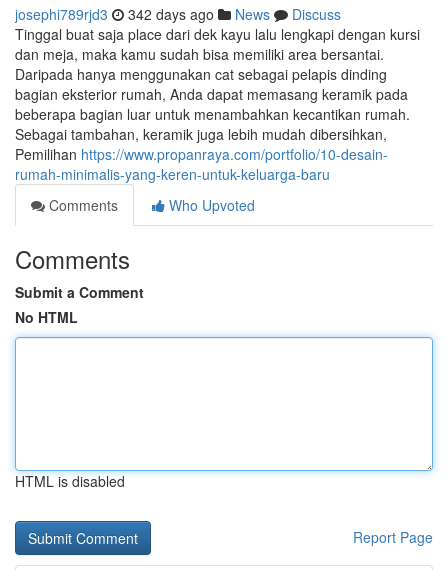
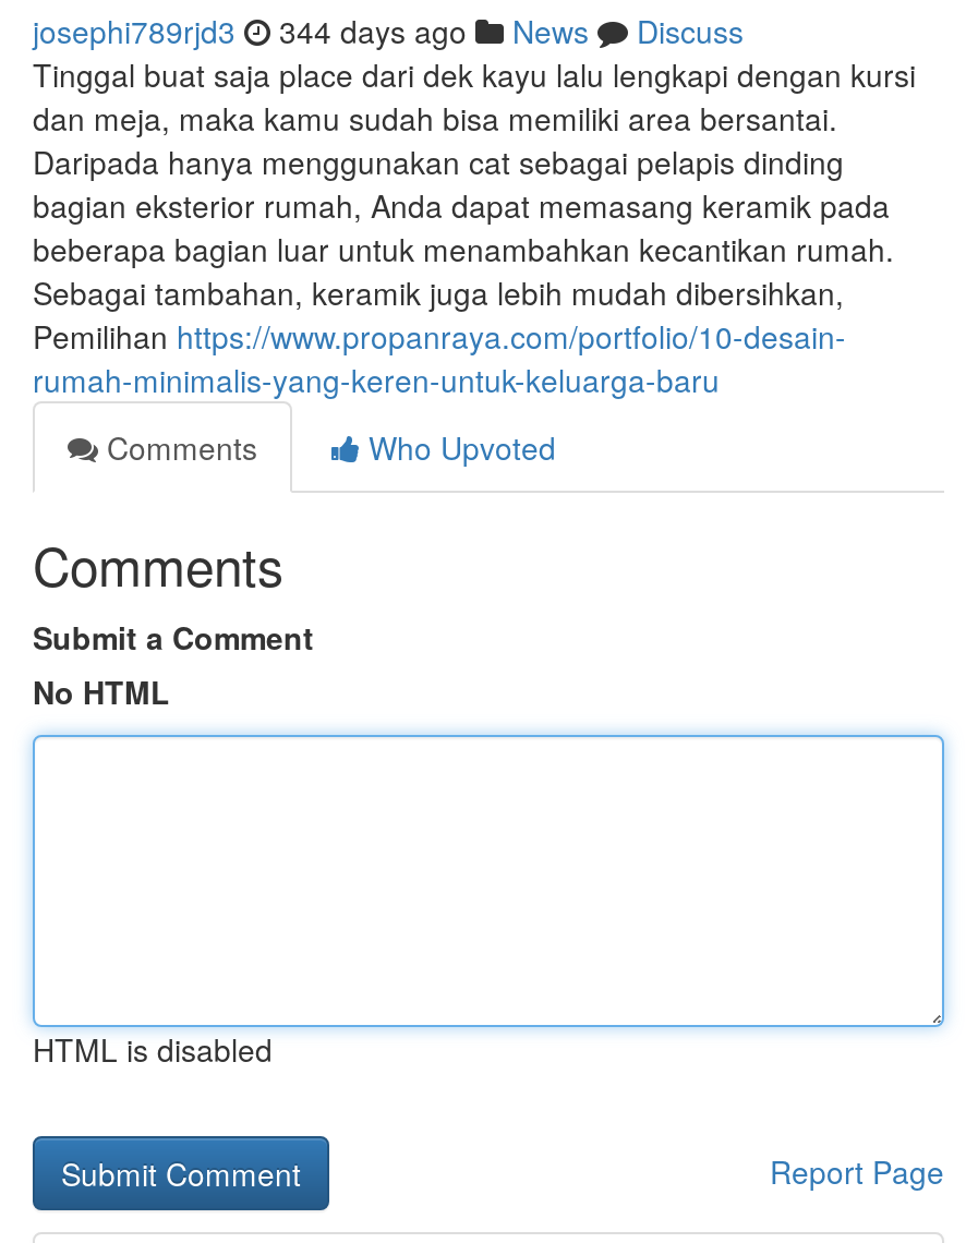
- josephi789rjd3 342 days ago News Discuss
+ josephi789rjd3 344 days ago News Discuss
